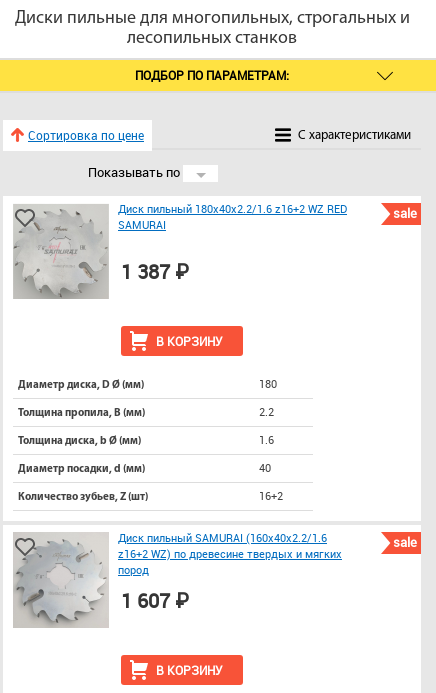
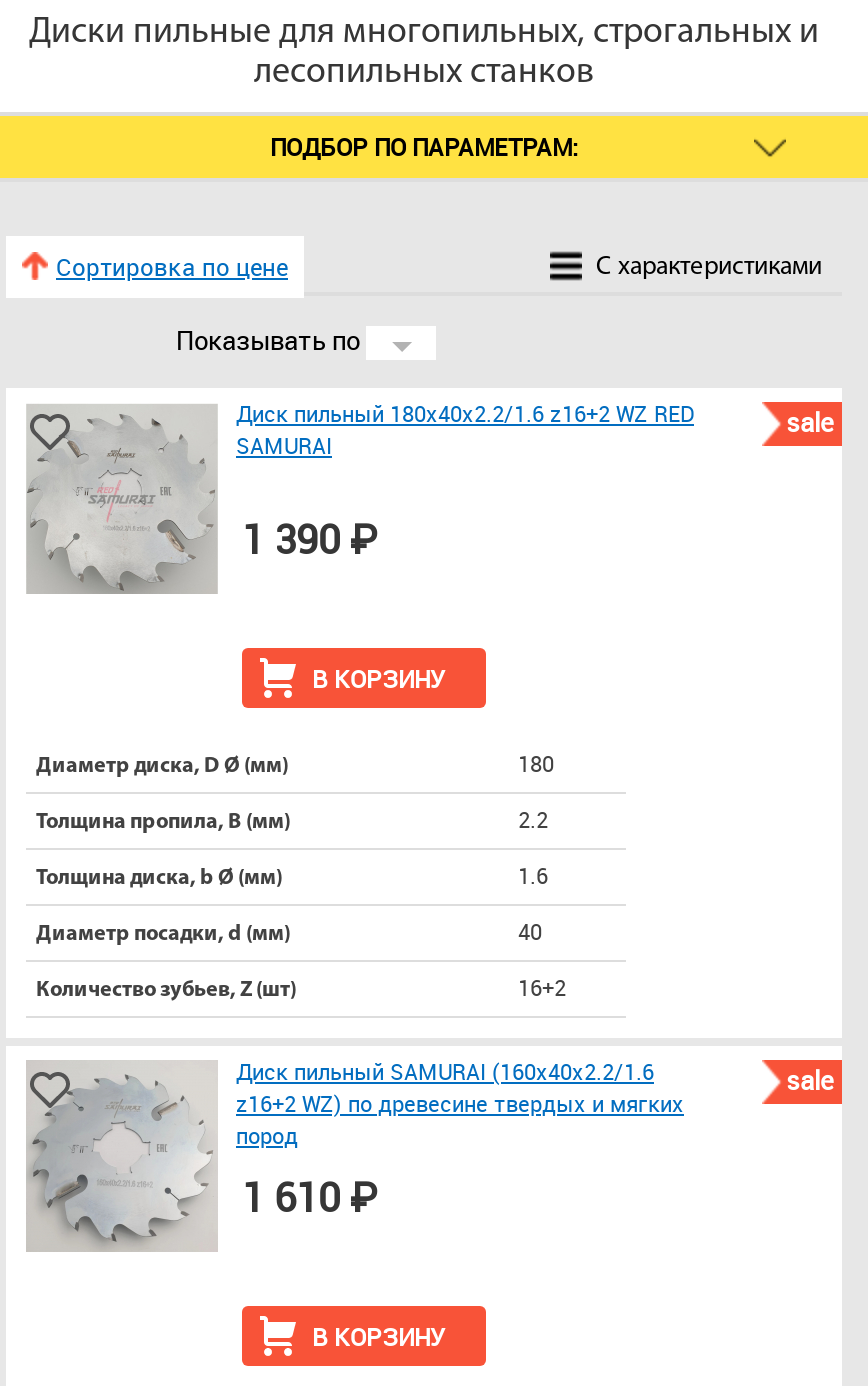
- 1 387 ₽
+ 1 390 ₽

- 1 607 ₽
+ 1 610 ₽
